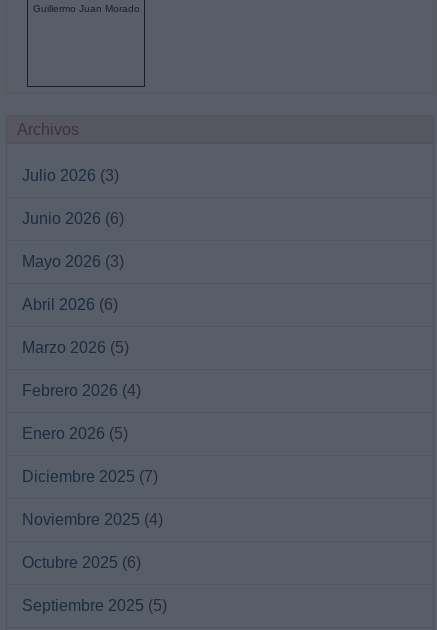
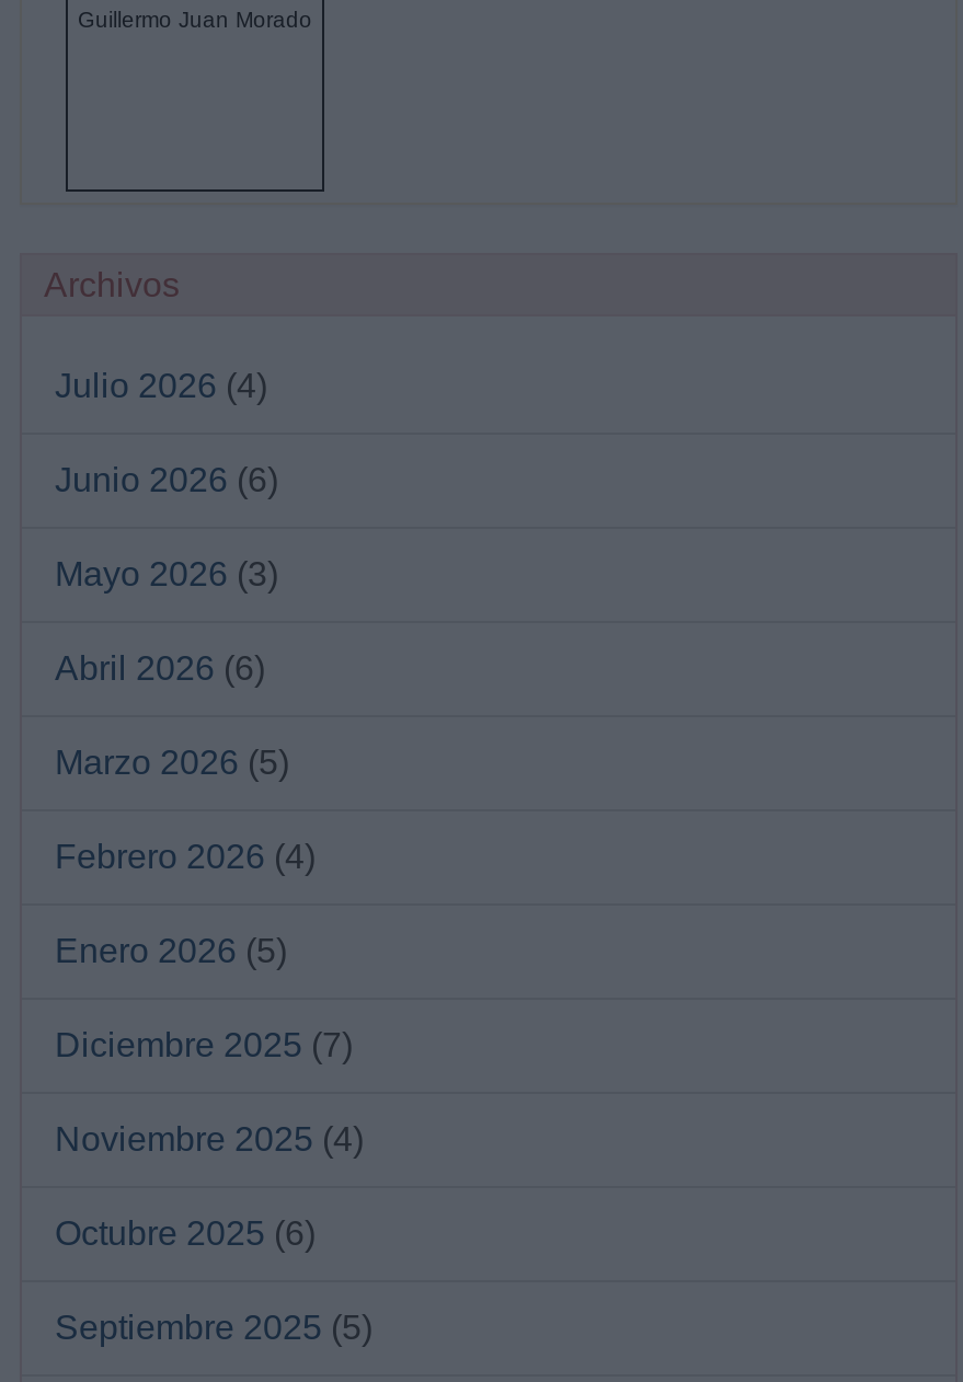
- Julio 2026 (3)
+ Julio 2026 (4)
